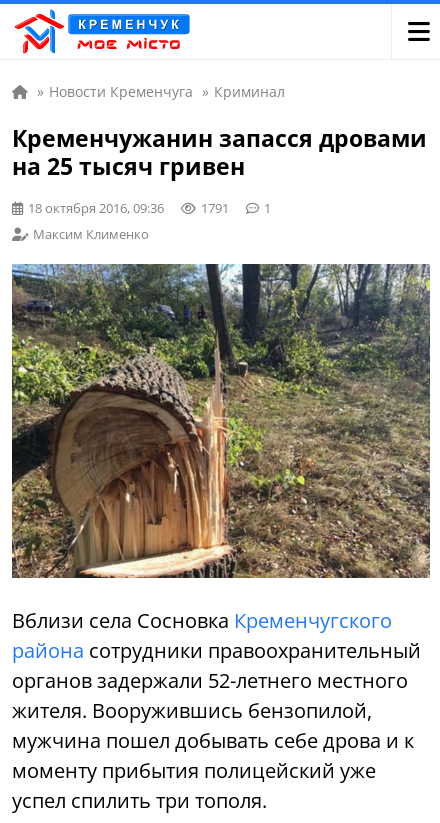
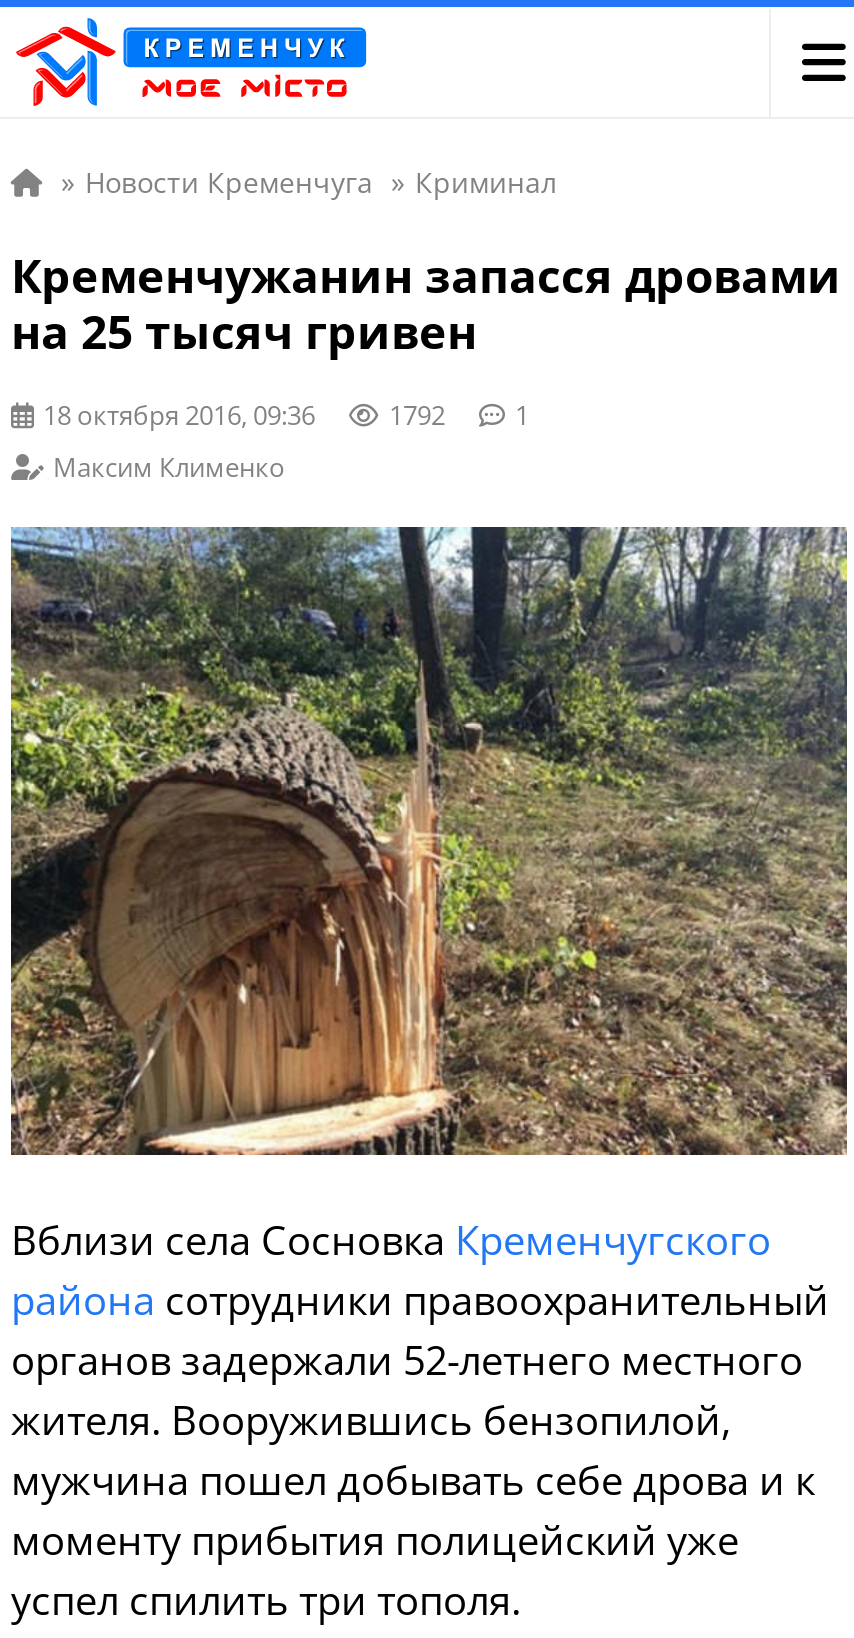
- 1791 1
+ 1792 1
